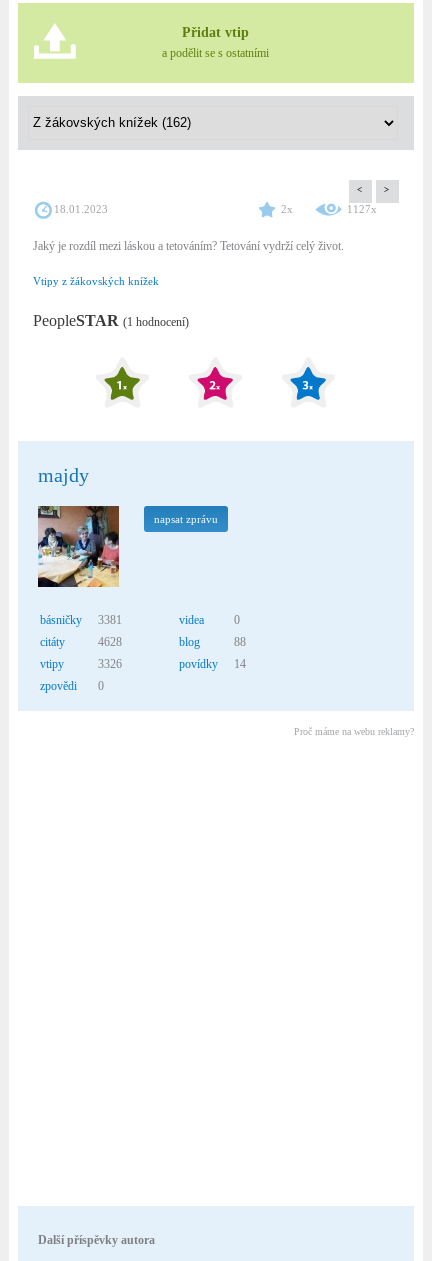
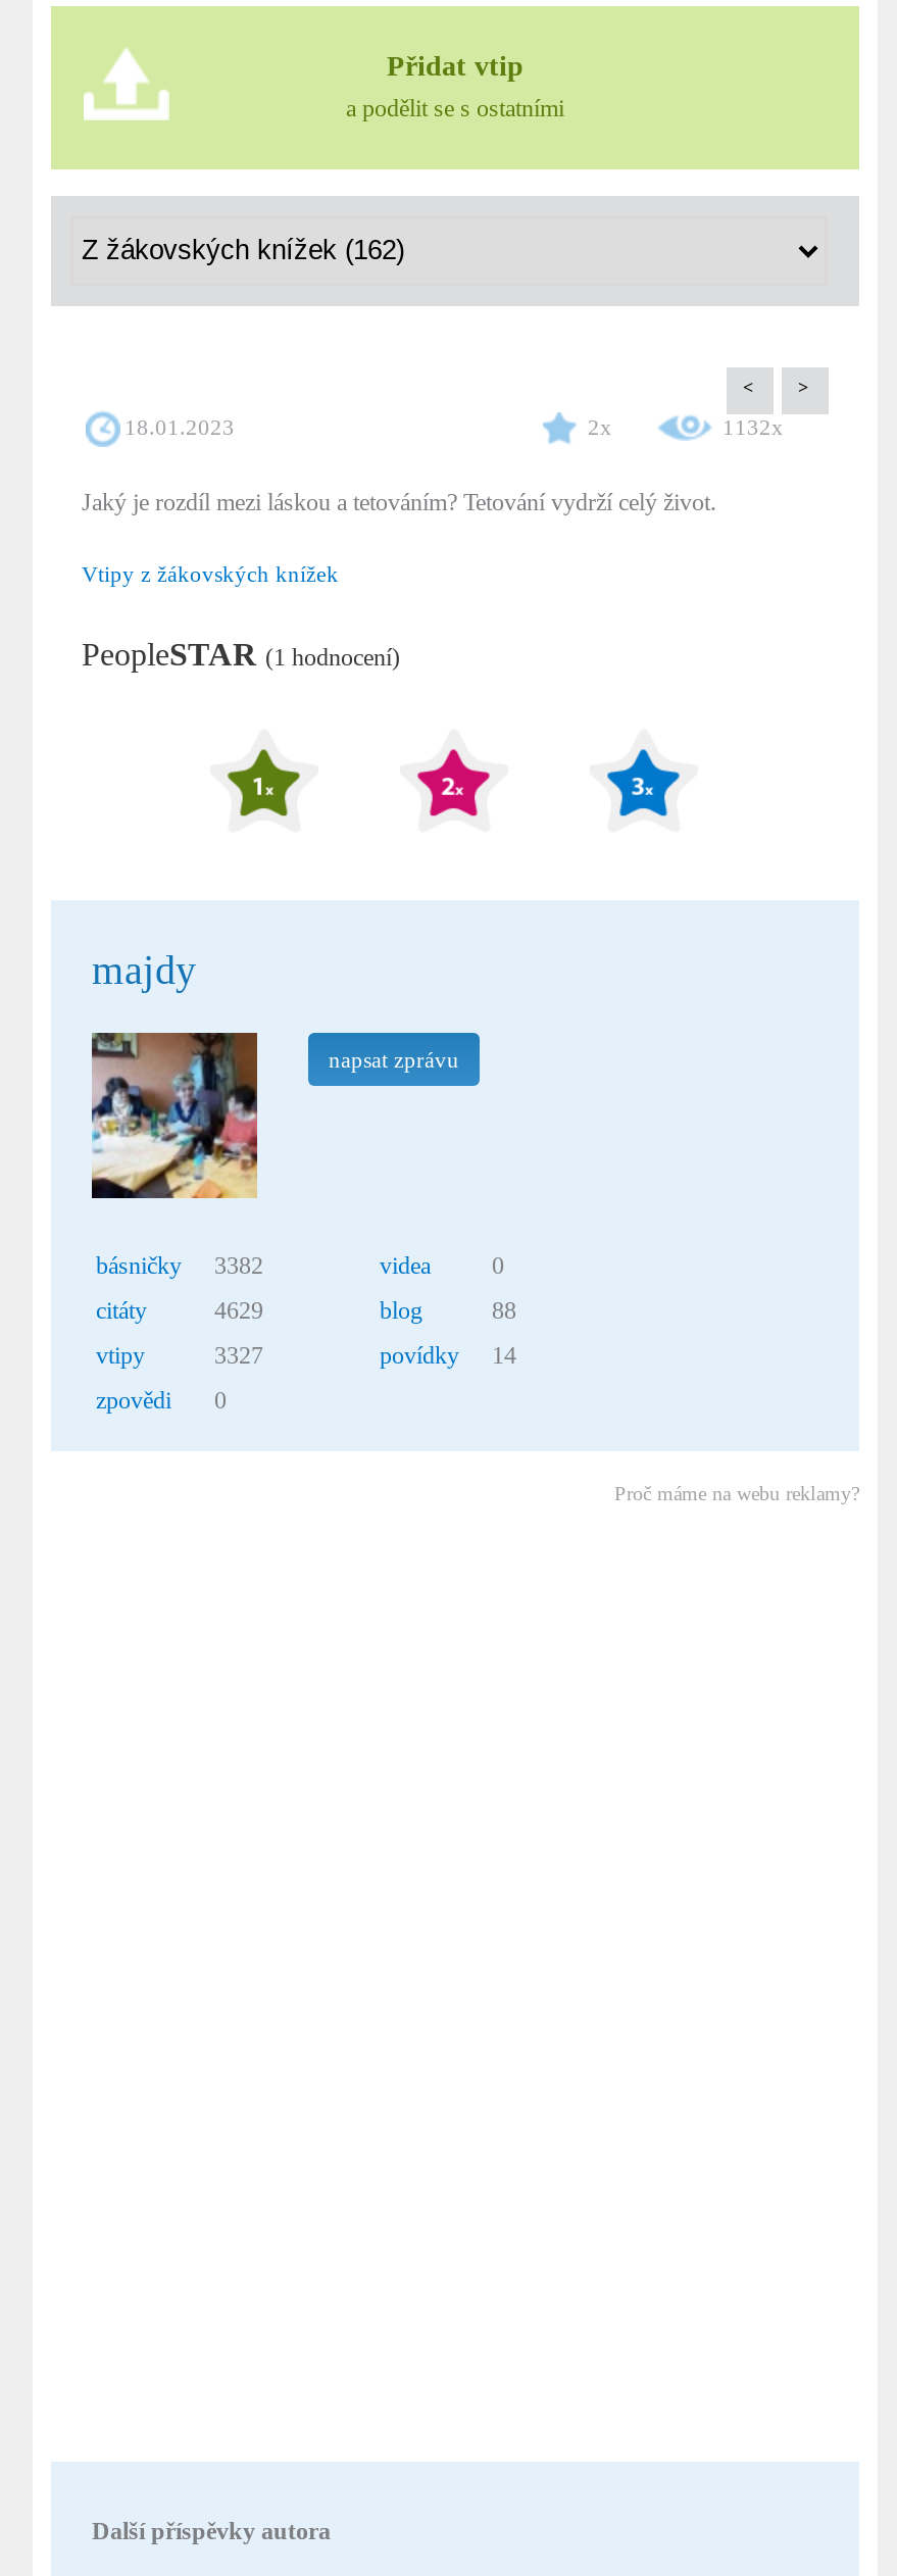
- 1127x
+ 1132x

- básničky 3381
+ básničky 3382

- 4628
+ 4629

- 3326
+ 3327
